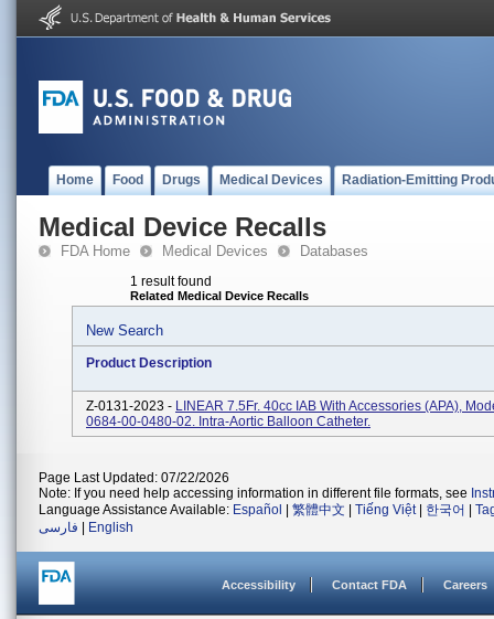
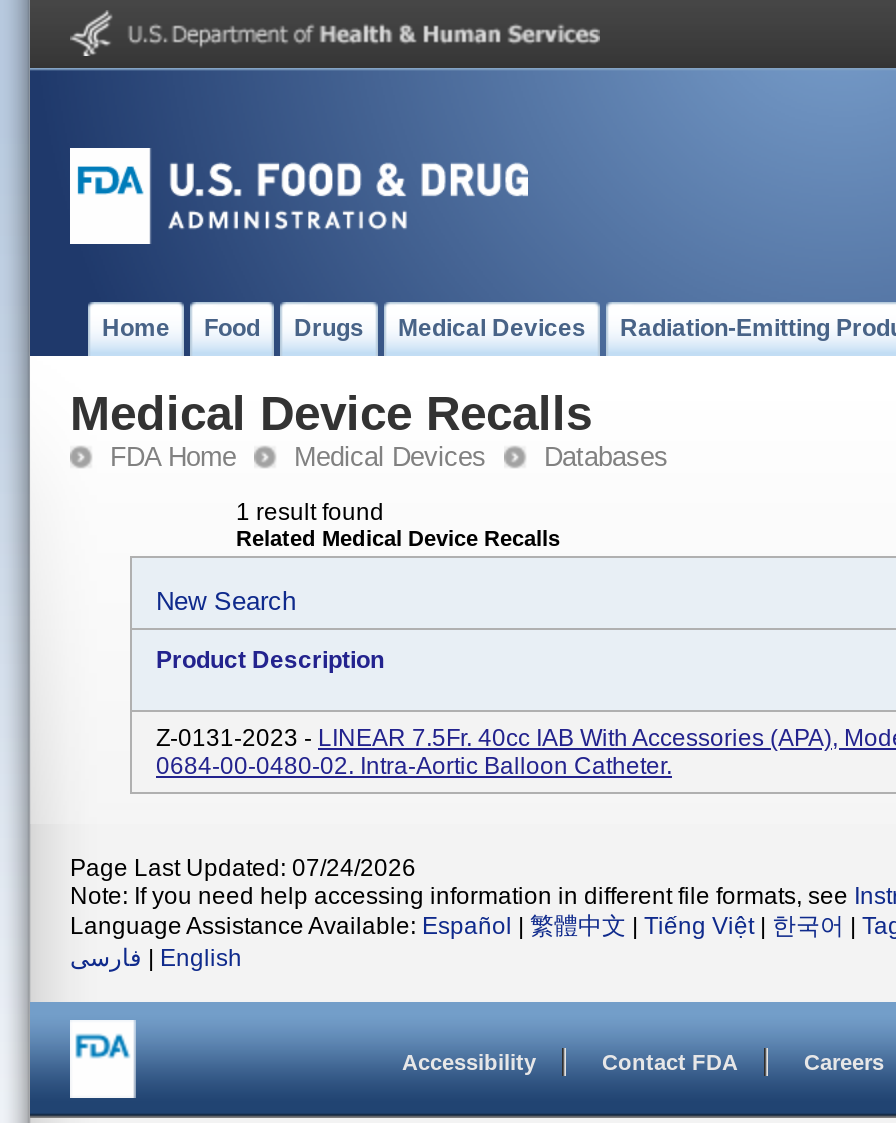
- Page Last Updated: 07/22/2026
+ Page Last Updated: 07/24/2026
